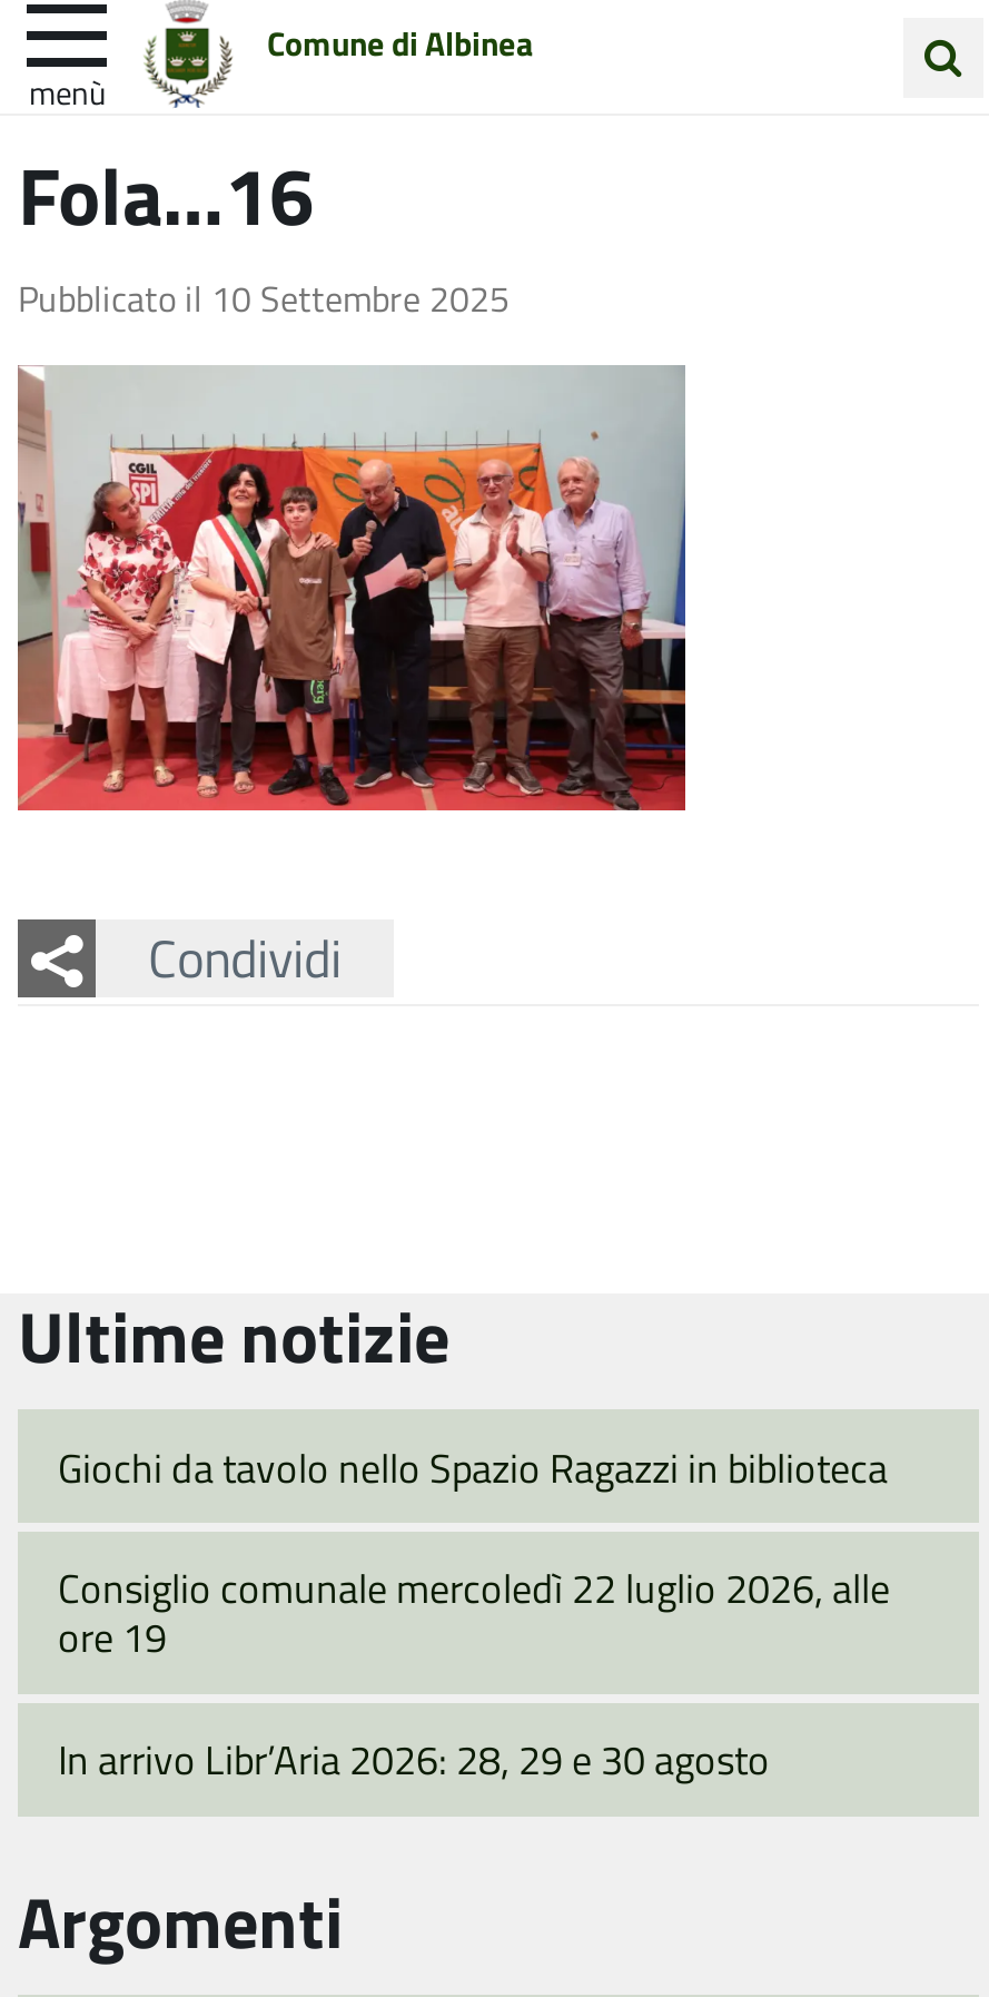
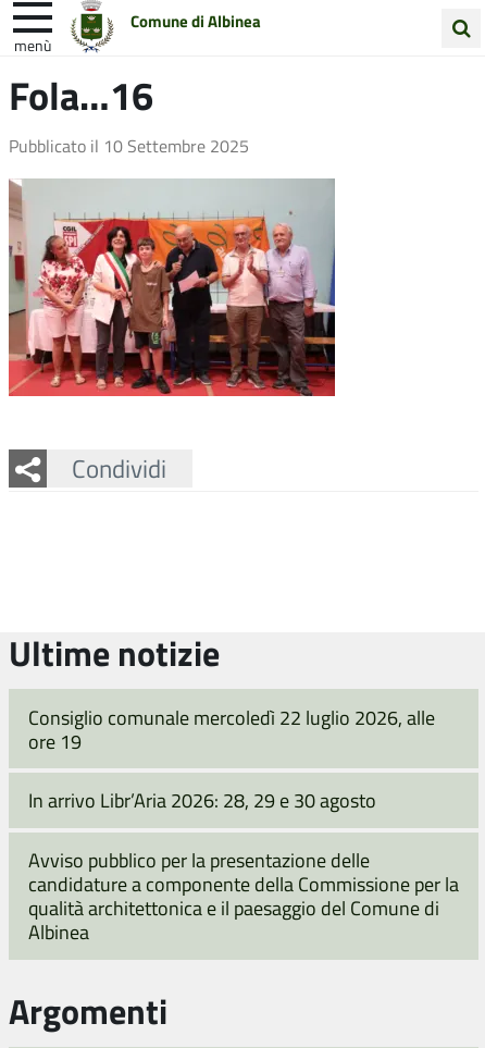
- Giochi da tavolo nello Spazio Ragazzi in biblioteca

moved up: Consiglio comunale mercoledì 22 luglio 2026, alle | ore 19 | In arrivo Libr’Aria 2026: 28, 29 e 30 agosto

+ Avviso pubblico per la presentazione delle
+ candidature a componente della Commissione per la
+ qualità architettonica e il paesaggio del Comune di
+ Albinea
